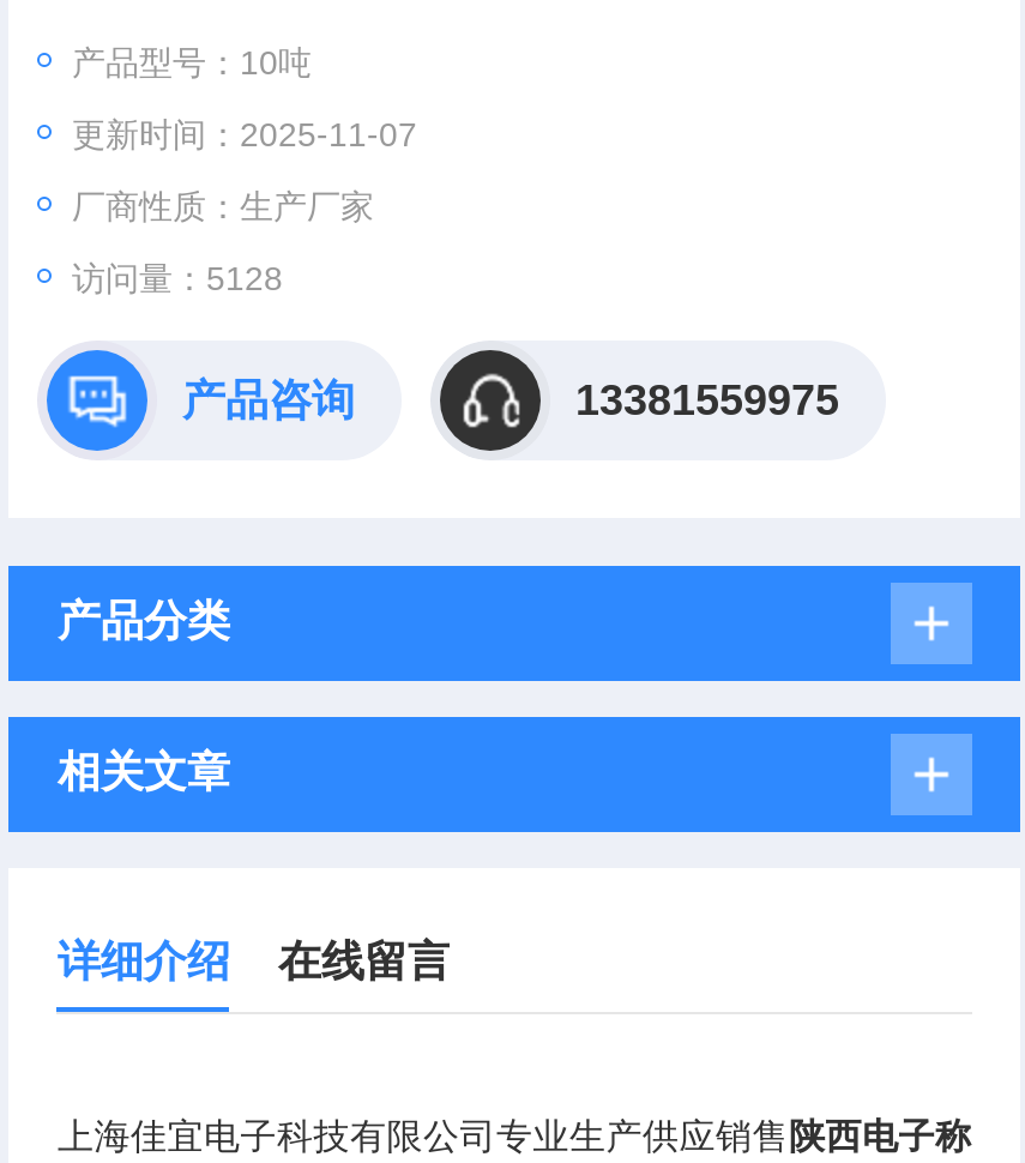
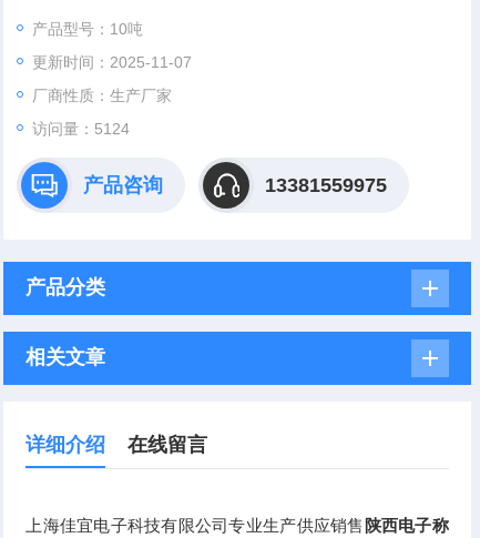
- 访问量：5128
+ 访问量：5124
